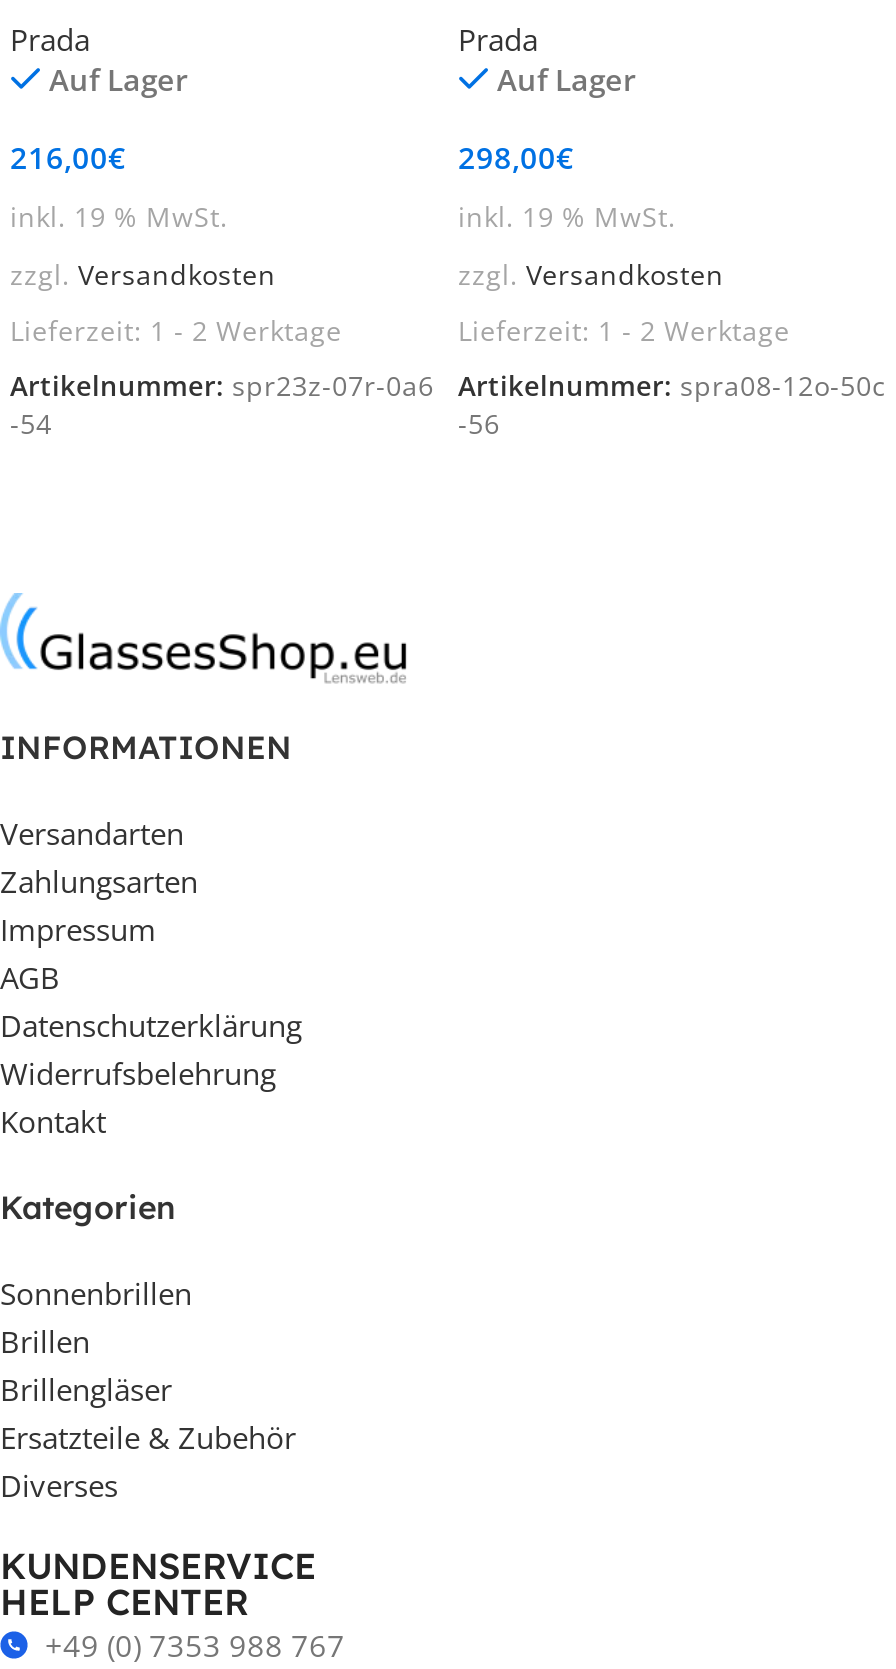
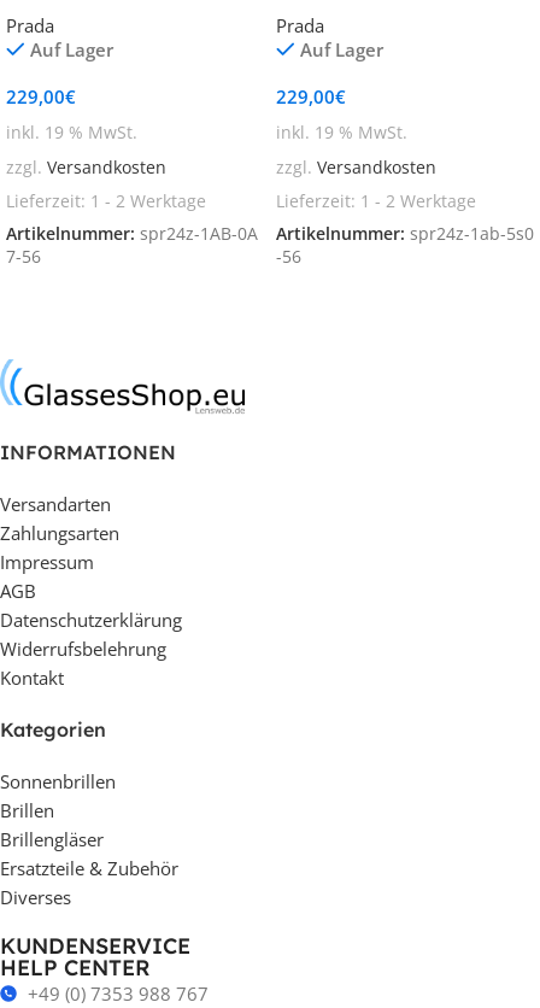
- 216,00€
+ 229,00€

- 298,00€
+ 229,00€

- Artikelnummer: spr23z-07r-0a6
+ Artikelnummer: spr24z-1AB-0A

- Artikelnummer: spra08-12o-50c
+ Artikelnummer: spr24z-1ab-5s0

- -54
+ 7-56
